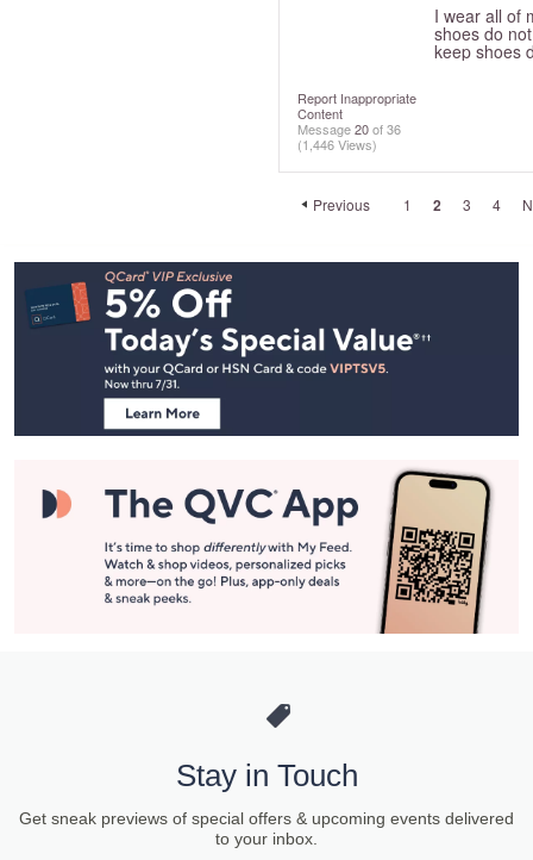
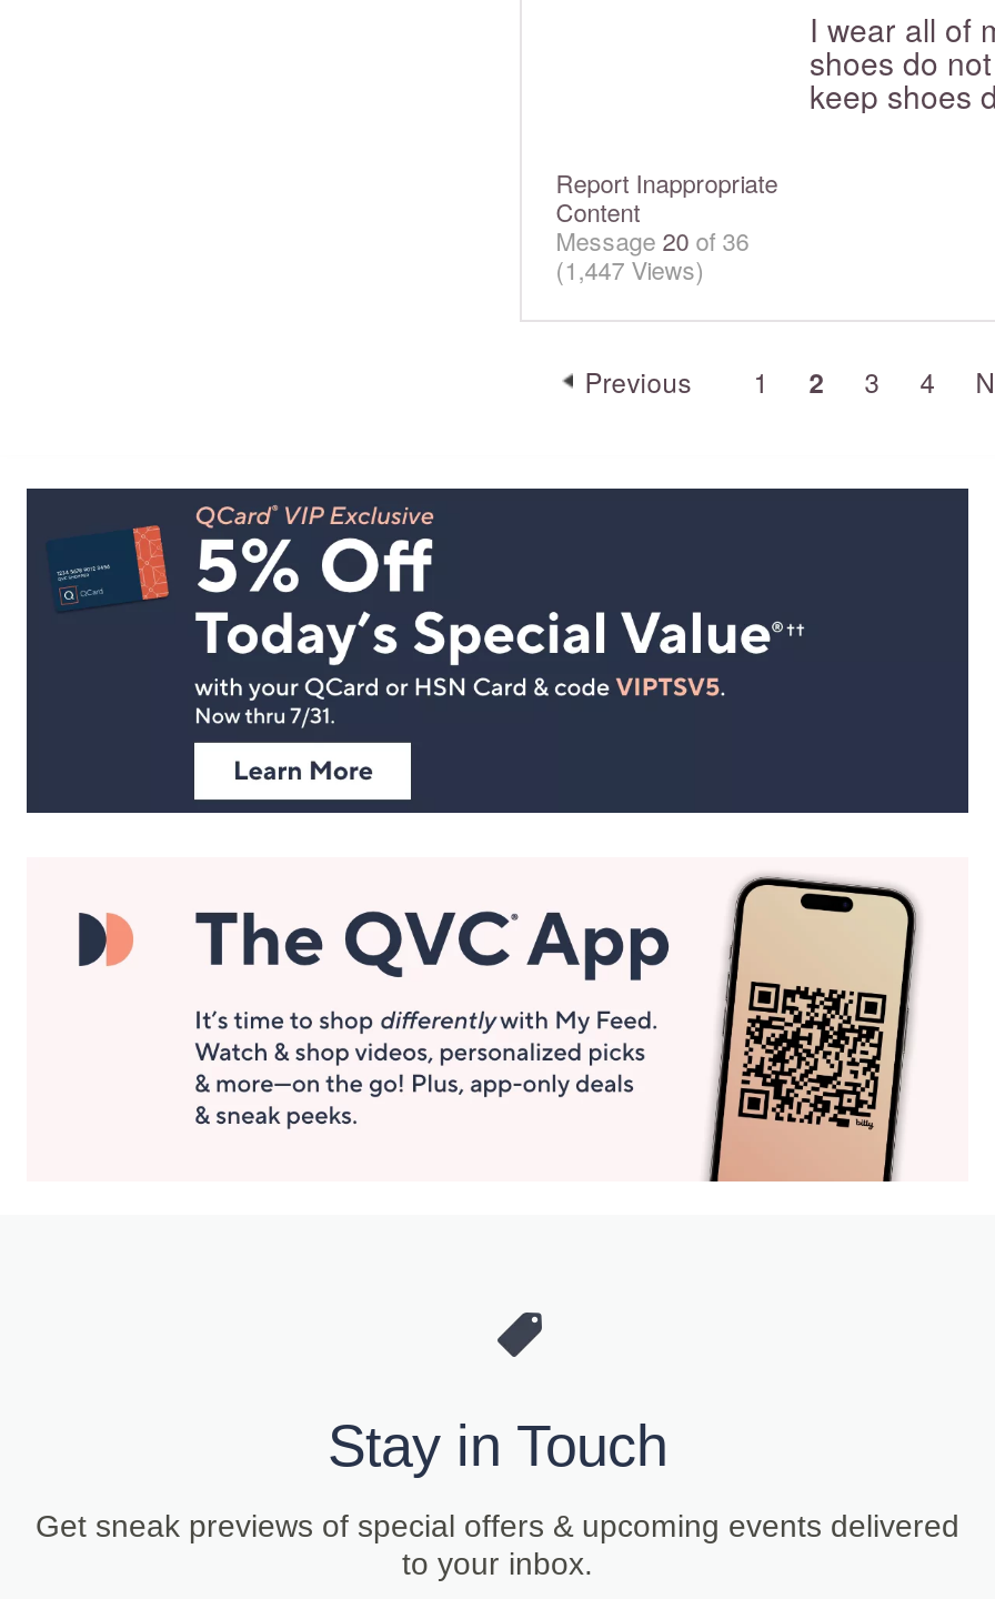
- (1,446 Views)
+ (1,447 Views)
